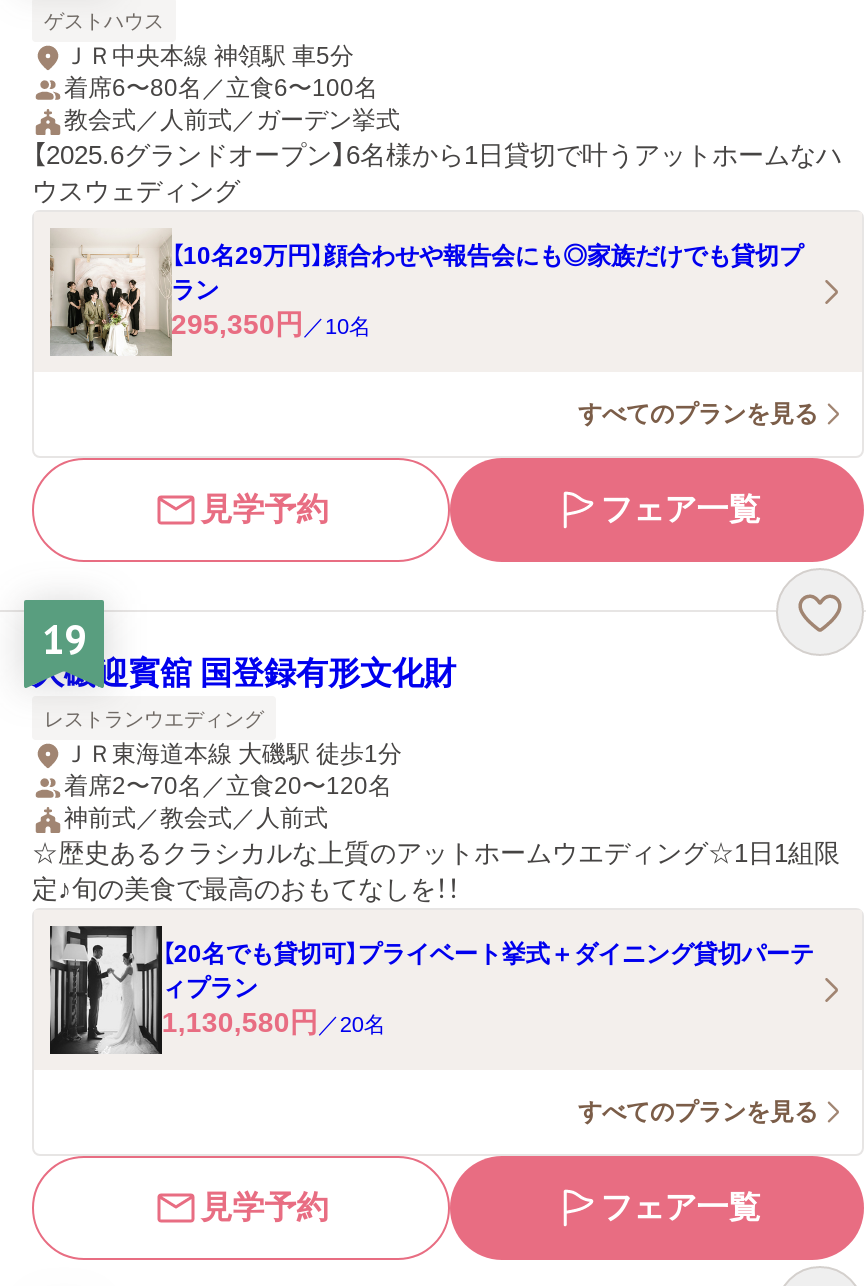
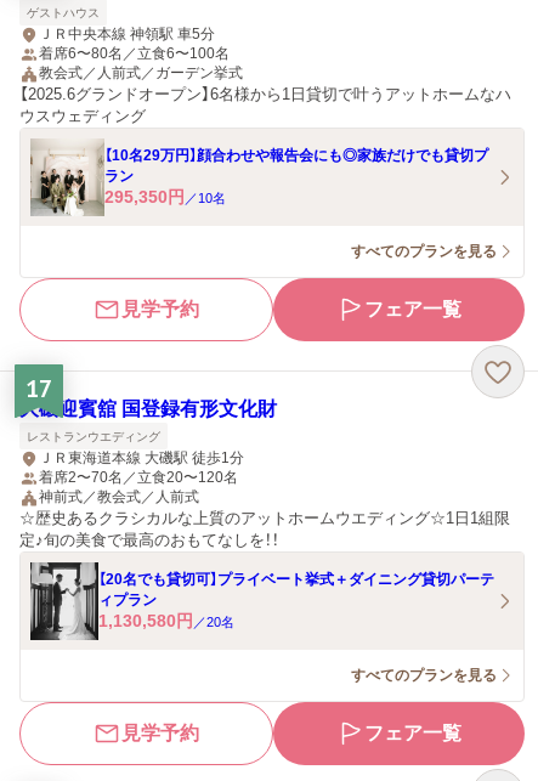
- 19
+ 17
